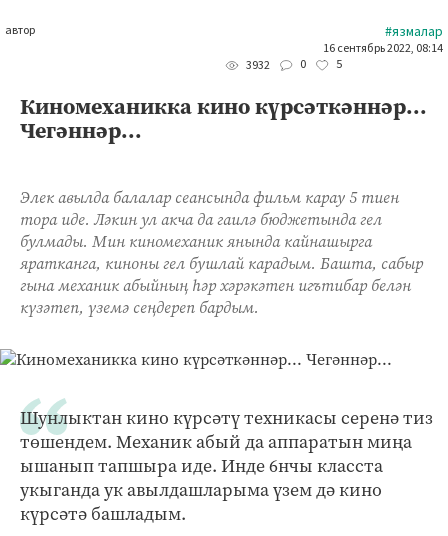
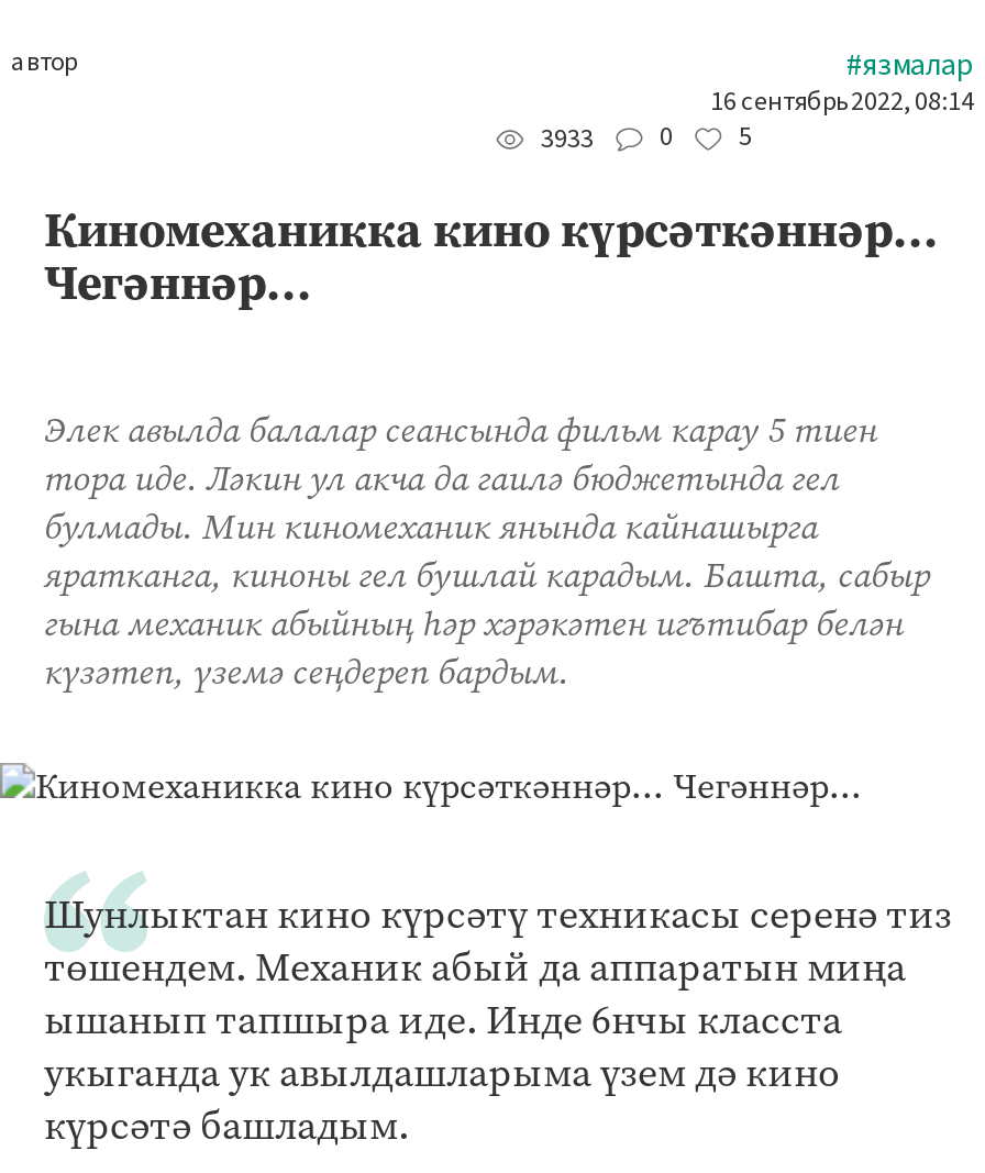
- 3932 0 5
+ 3933 0 5
